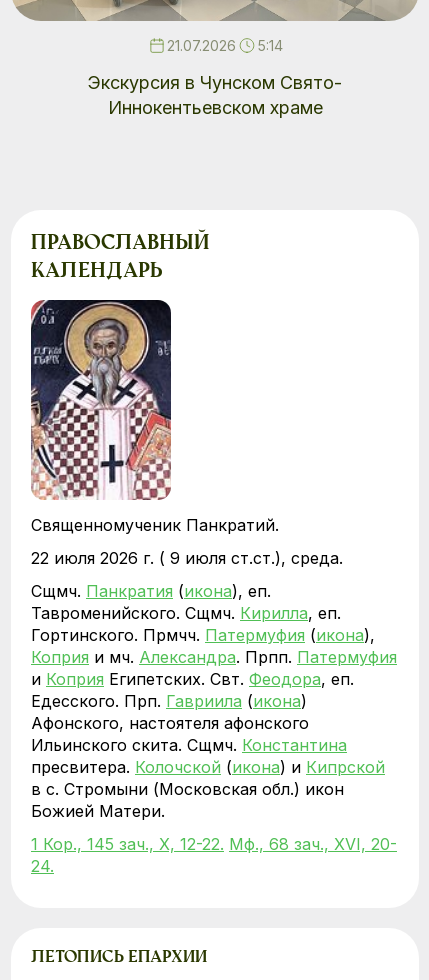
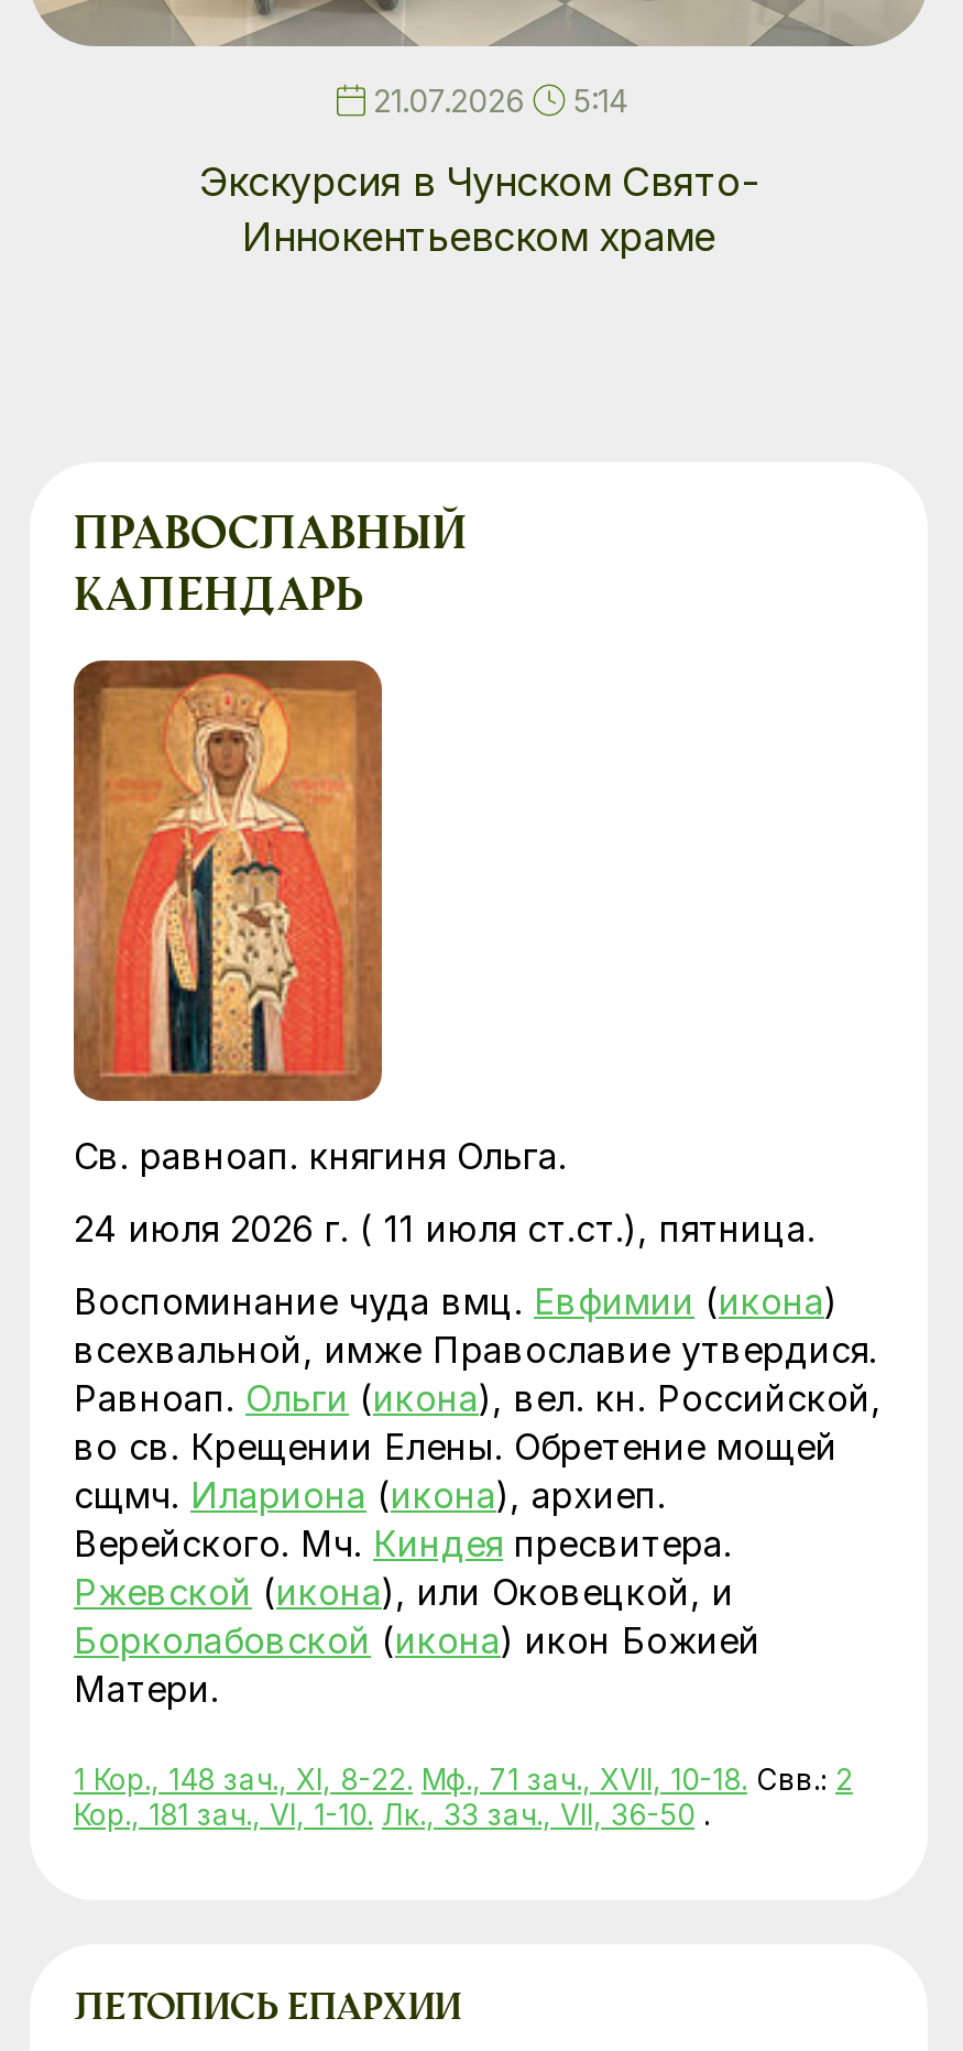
- [image]
+ [image]

- Священномученик Панкратий.
+ Св. равноап. княгиня Ольга.

- 22 июля 2026 г. ( 9 июля ст.ст.), среда.
+ 24 июля 2026 г. ( 11 июля ст.ст.), пятница.

- Сщмч. Панкратия (икона), еп.
- Тавроменийского. Сщмч. Кирилла, еп.
- Гортинского. Прмчч. Патермуфия (икона),
- Коприя и мч. Александра. Прпп. Патермуфия
- и Коприя Египетских. Свт. Феодора, еп.
- Едесского. Прп. Гавриила (икона)
- Афонского, настоятеля афонского
- Ильинского скита. Сщмч. Константина
- пресвитера. Колочской (икона) и Кипрской
- в с. Стромыни (Московская обл.) икон
- Божией Матери.
+ Воспоминание чуда вмц. Евфимии (икона)
+ всехвальной, имже Православие утвердися.
+ Равноап. Ольги (икона), вел. кн. Российской,
+ во св. Крещении Елены. Обретение мощей
+ сщмч. Илариона (икона), архиеп.
+ Верейского. Мч. Киндея пресвитера.
+ Ржевской (икона), или Оковецкой, и
+ Борколабовской (икона) икон Божией
+ Матери.

- 1 Кор., 145 зач., X, 12-22. Мф., 68 зач., XVI, 20-
- 24.
+ 1 Кор., 148 зач., XI, 8-22. Мф., 71 зач., XVII, 10-18. Свв.: 2
+ Кор., 181 зач., VI, 1-10. Лк., 33 зач., VII, 36-50 .
